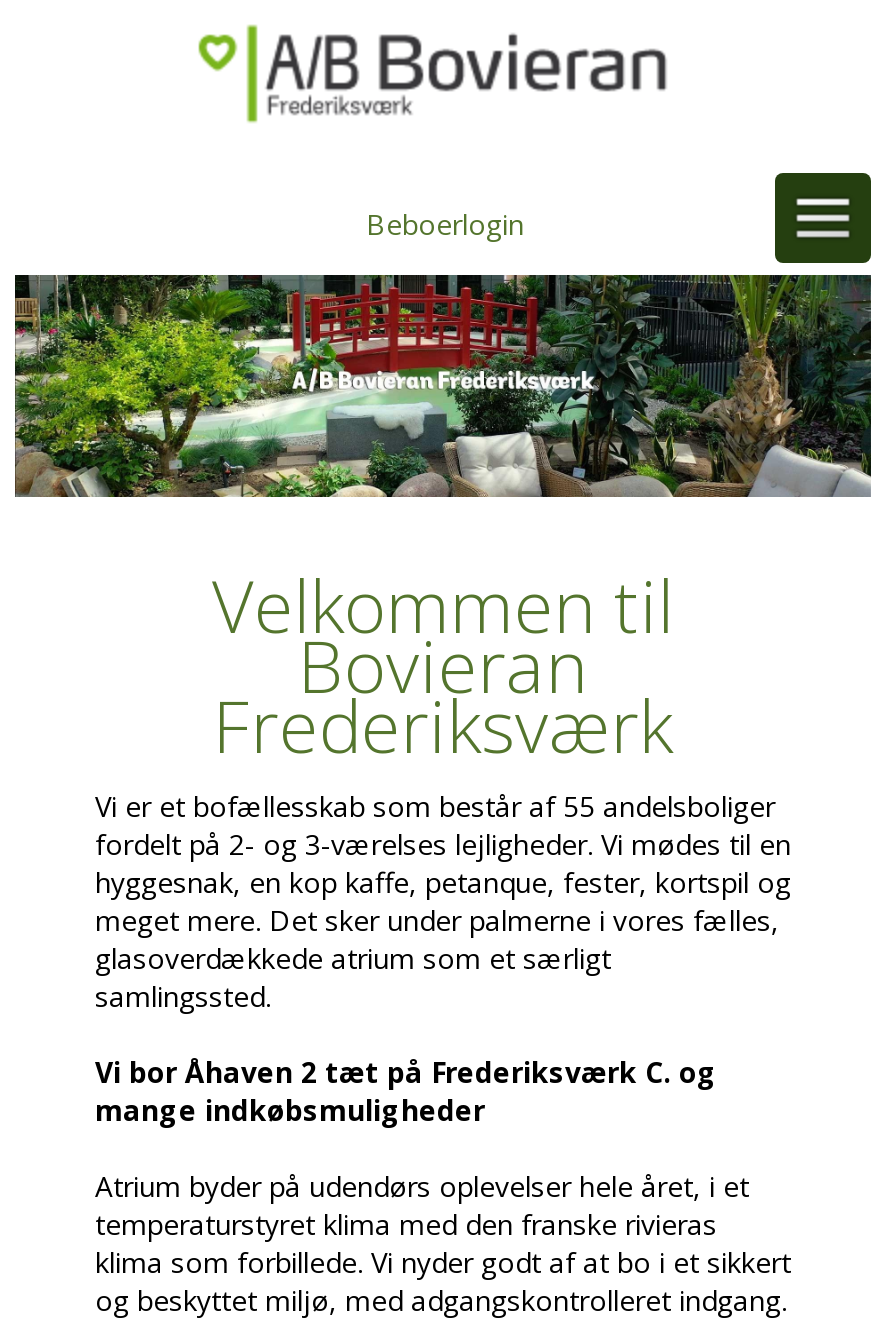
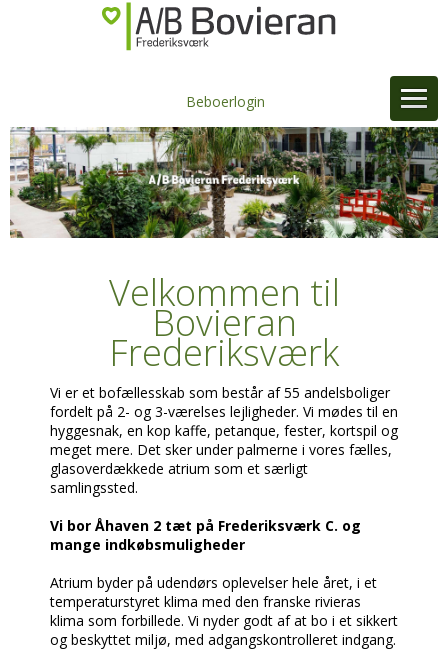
- [image]
+ [image]
